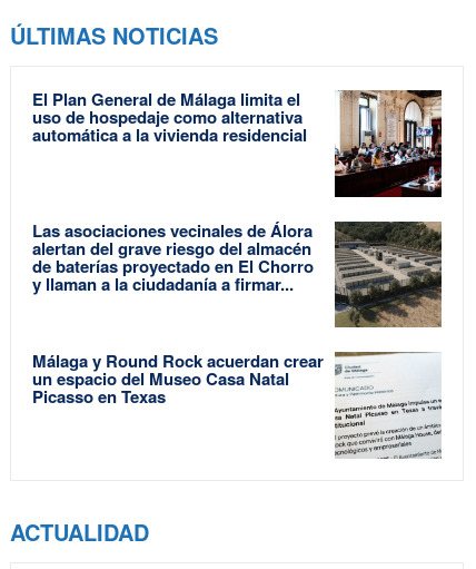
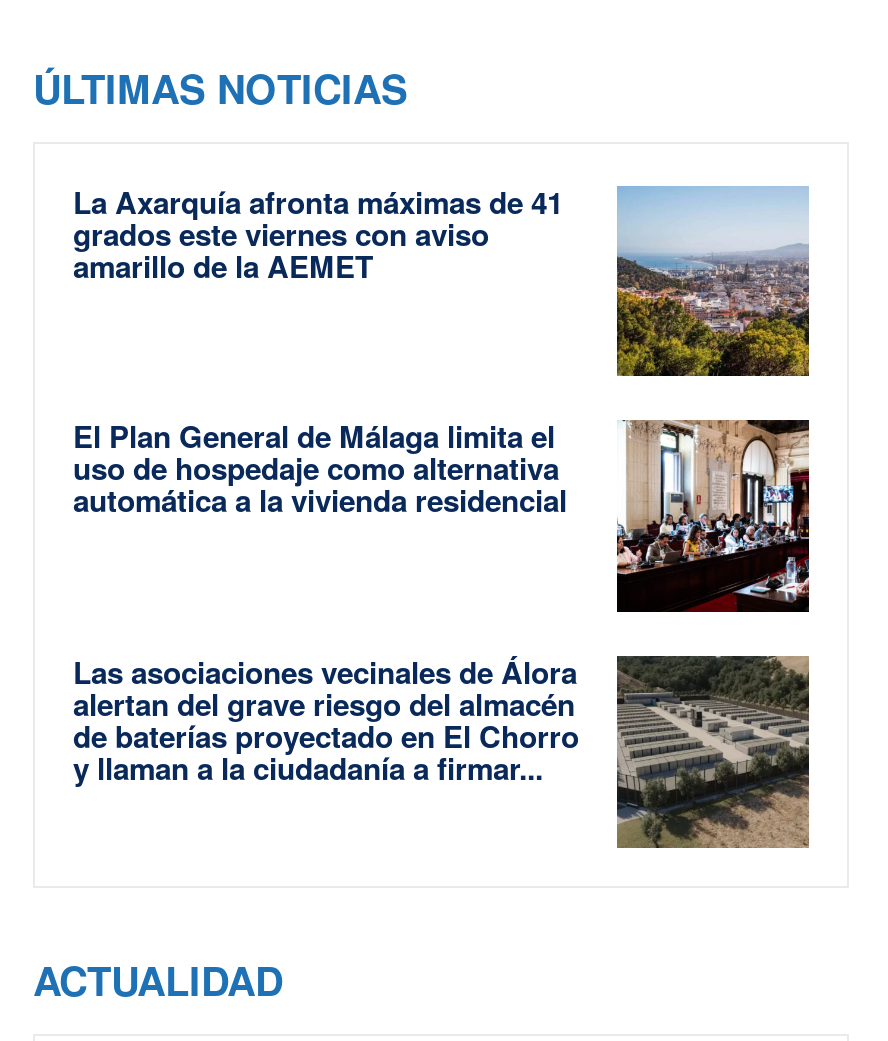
+ [image]
+ La Axarquía afronta máximas de 41
+ grados este viernes con aviso
+ amarillo de la AEMET

moved down: [image] | El Plan General de Málaga limita el | uso de hospedaje como alternativa | automática a la vivienda residencial | Las asociaciones vecinales de Álora | alertan del grave riesgo del almacén | de baterías proyectado en El Chorro | y llaman a la ciudadanía a firmar...

- [image]
- Málaga y Round Rock acuerdan crear
- un espacio del Museo Casa Natal
- Picasso en Texas
